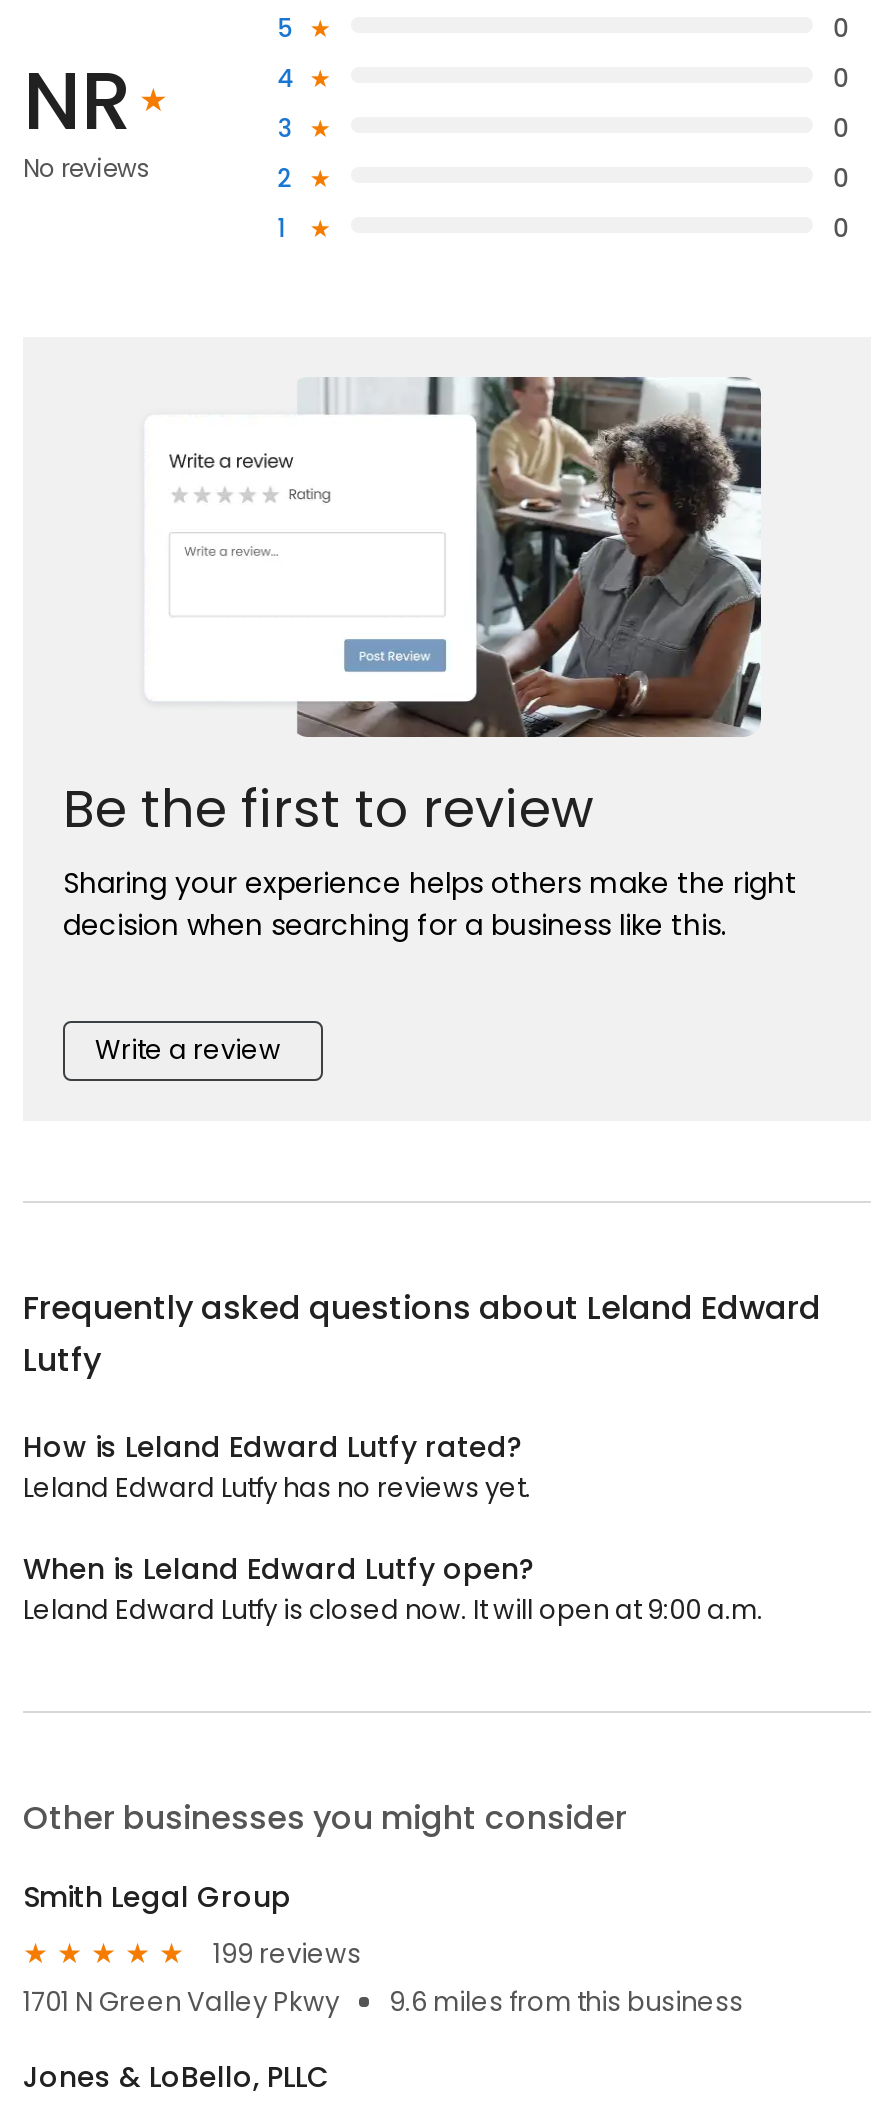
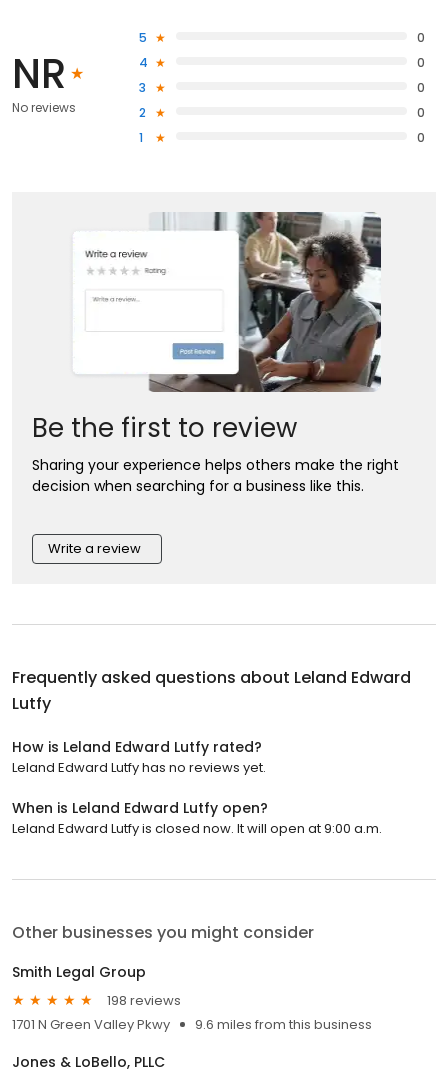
- 199 reviews
+ 198 reviews
